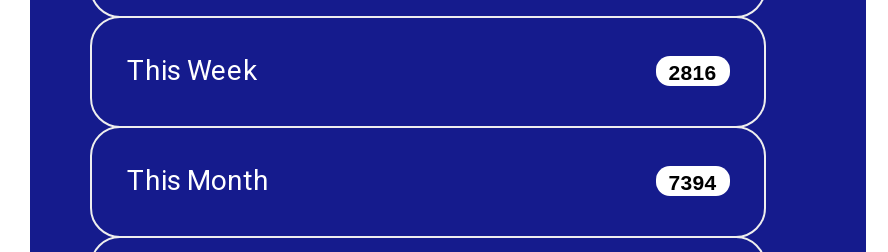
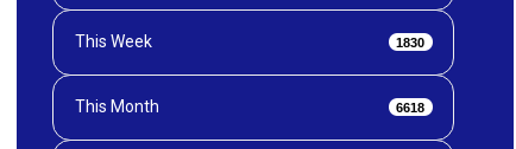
- 2816
+ 1830

- 7394
+ 6618
